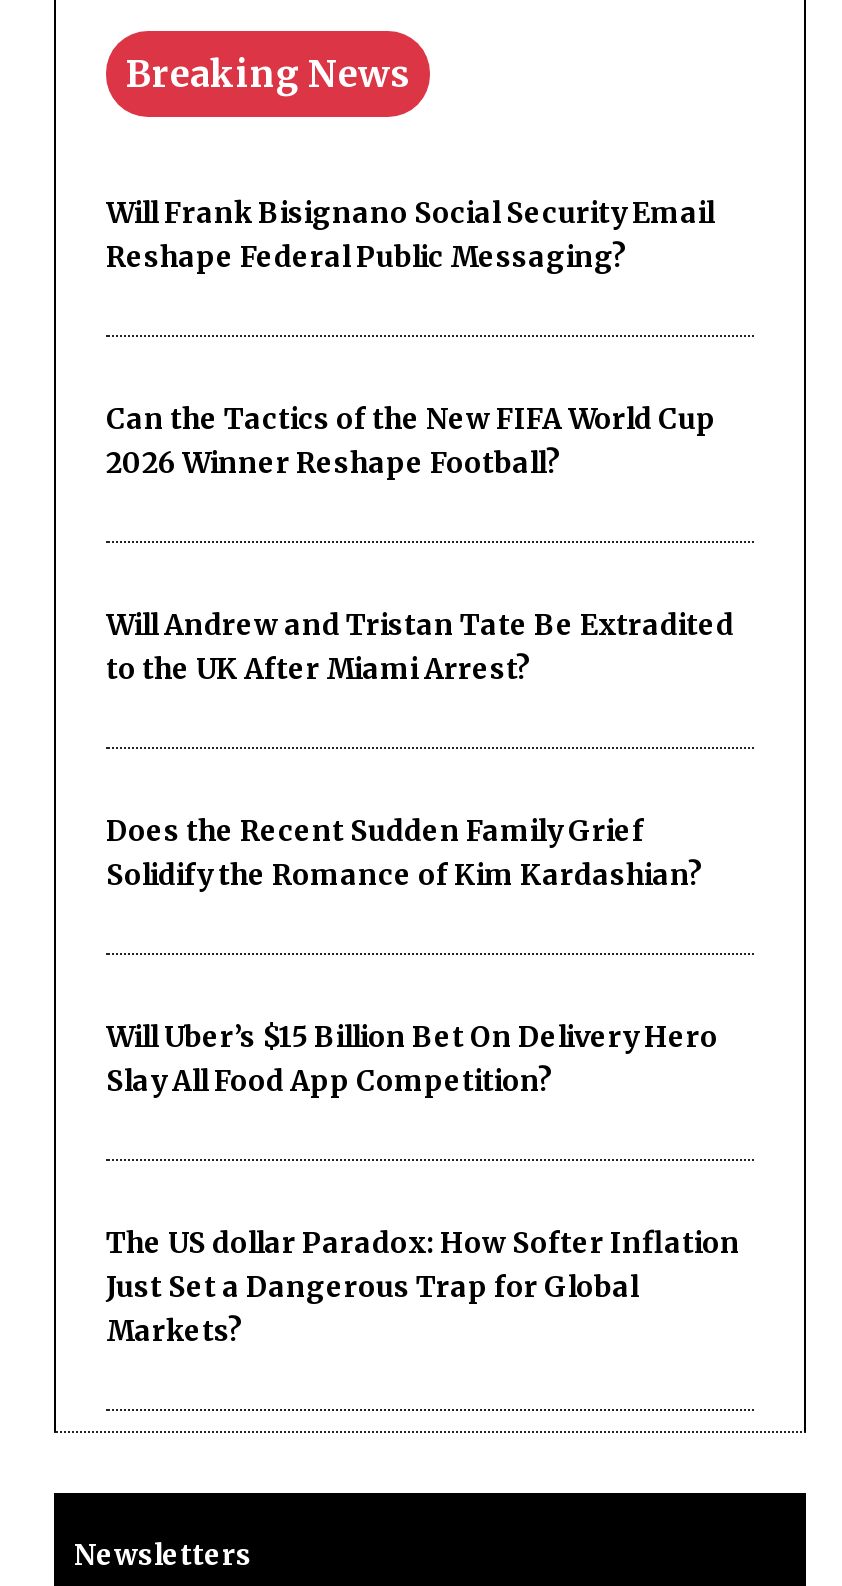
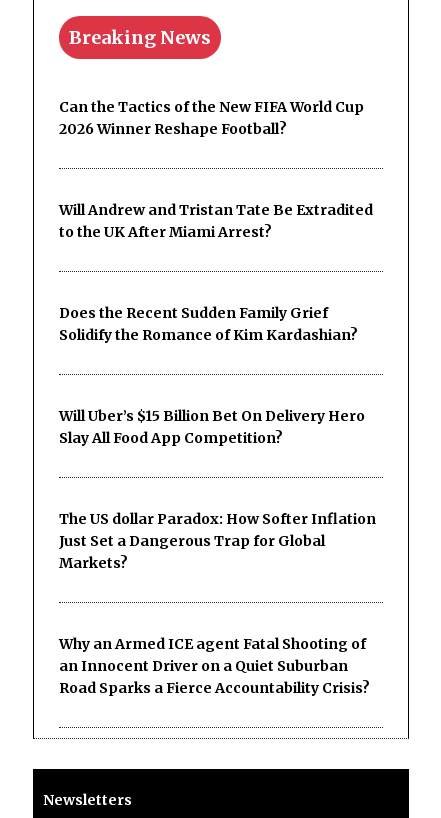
- Will Frank Bisignano Social Security Email
- Reshape Federal Public Messaging?

moved up: Can the Tactics of the New FIFA World Cup | 2026 Winner Reshape Football? | Will Andrew and Tristan Tate Be Extradited | ... | Just Set a Dangerous Trap for Global | Markets?

+ Why an Armed ICE agent Fatal Shooting of
+ an Innocent Driver on a Quiet Suburban
+ Road Sparks a Fierce Accountability Crisis?
